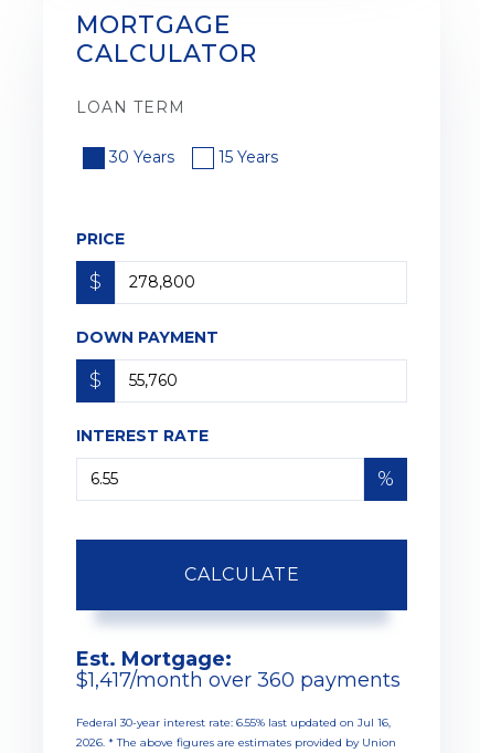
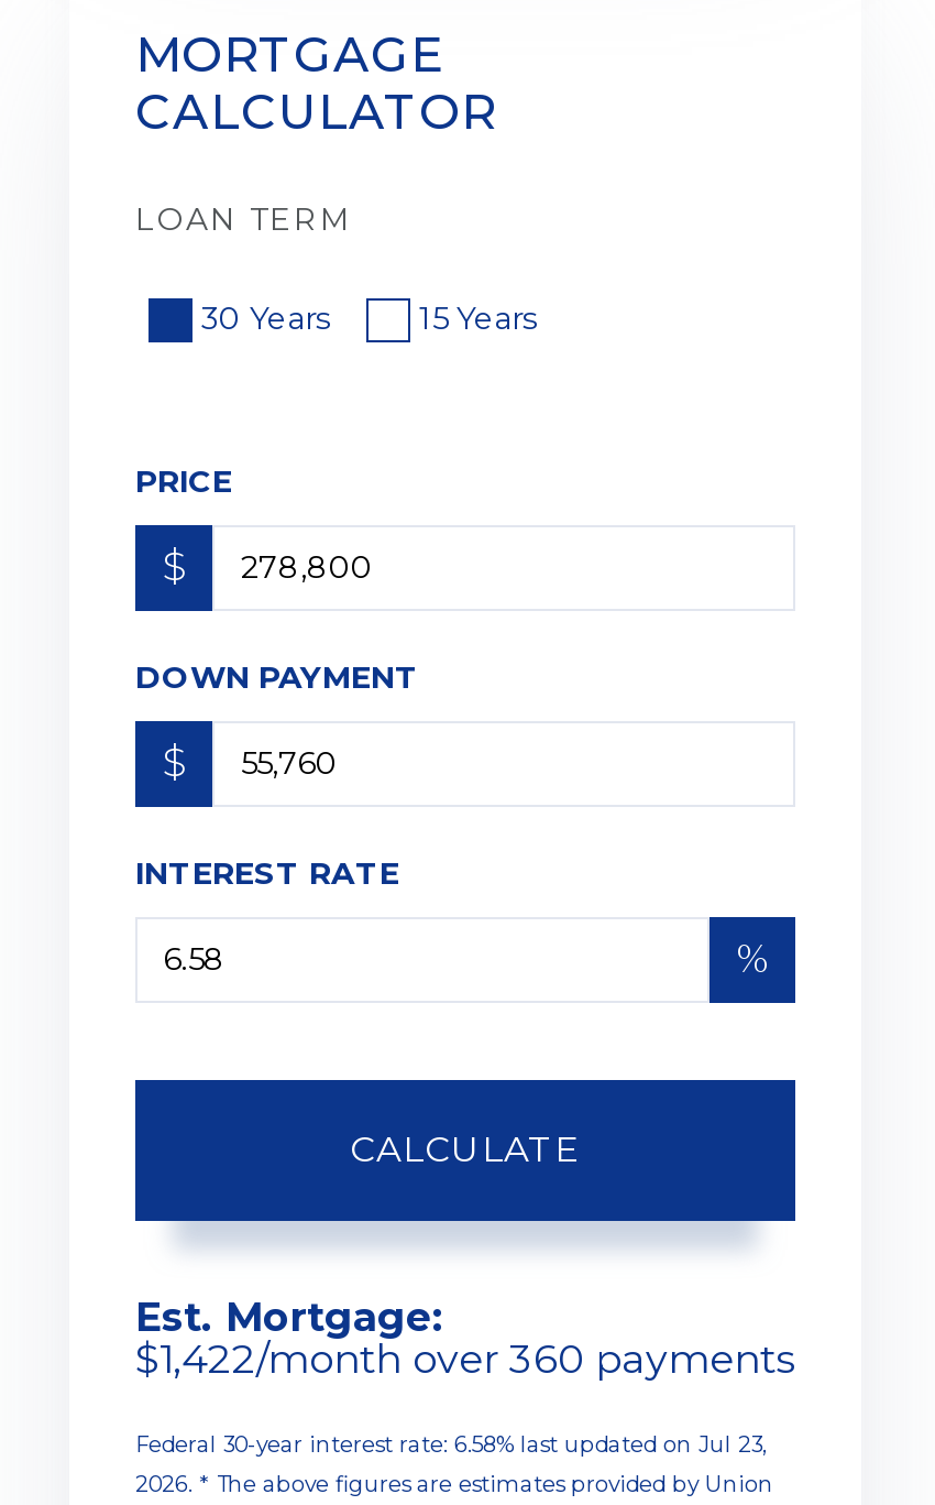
- $1,417/month over 360 payments
+ $1,422/month over 360 payments

- Federal 30-year interest rate: 6.55% last updated on Jul 16,
+ Federal 30-year interest rate: 6.58% last updated on Jul 23,
